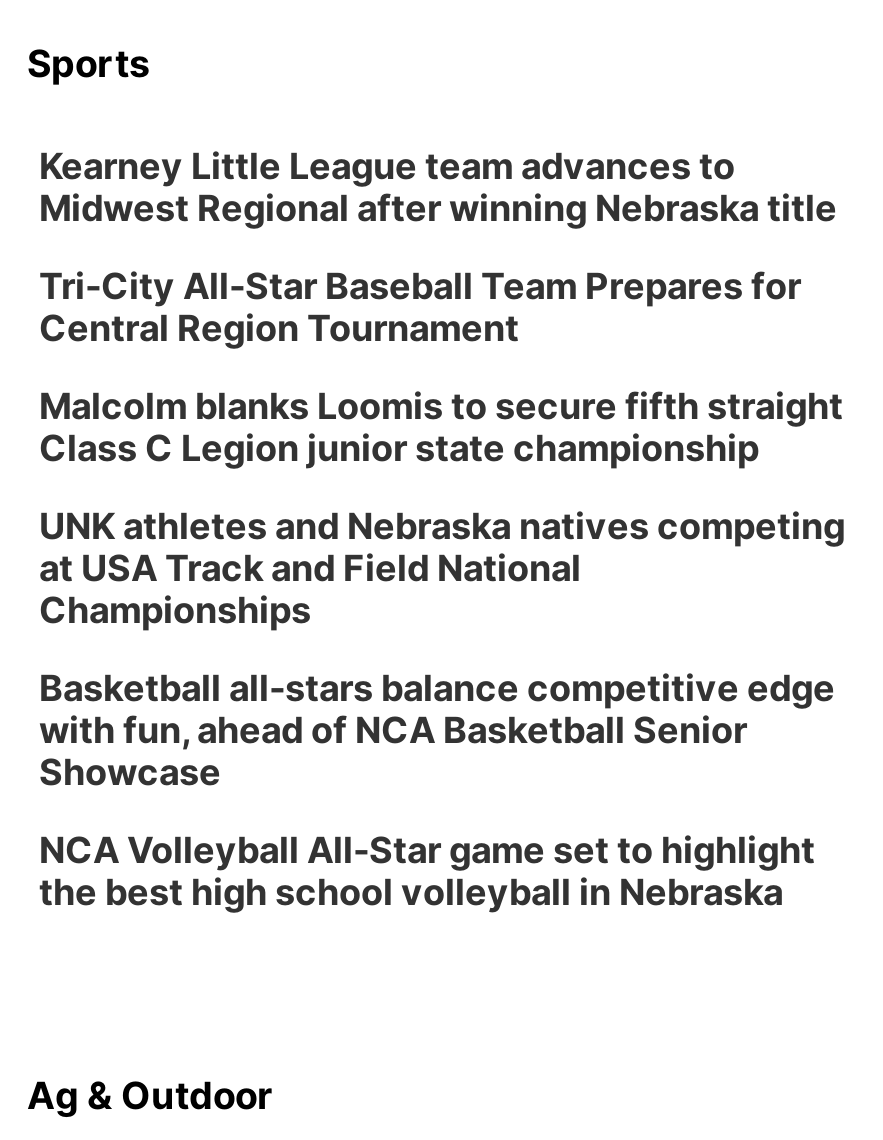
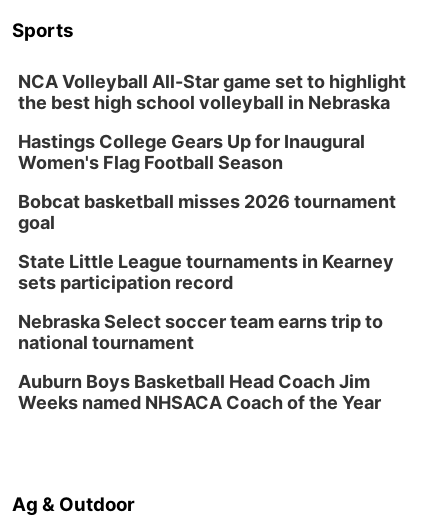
- Kearney Little League team advances to
- Midwest Regional after winning Nebraska title
- Tri-City All-Star Baseball Team Prepares for
- Central Region Tournament
- Malcolm blanks Loomis to secure fifth straight
- Class C Legion junior state championship
- UNK athletes and Nebraska natives competing
- at USA Track and Field National
- Championships
- Basketball all-stars balance competitive edge
- with fun, ahead of NCA Basketball Senior
- Showcase

moved up: NCA Volleyball All-Star game set to highlight | the best high school volleyball in Nebraska

+ Hastings College Gears Up for Inaugural
+ Women's Flag Football Season
+ Bobcat basketball misses 2026 tournament
+ goal
+ State Little League tournaments in Kearney
+ sets participation record
+ Nebraska Select soccer team earns trip to
+ national tournament
+ Auburn Boys Basketball Head Coach Jim
+ Weeks named NHSACA Coach of the Year
